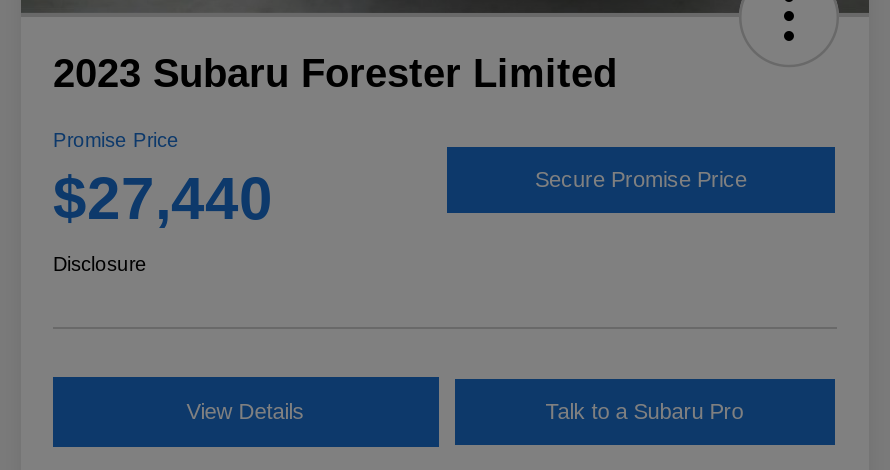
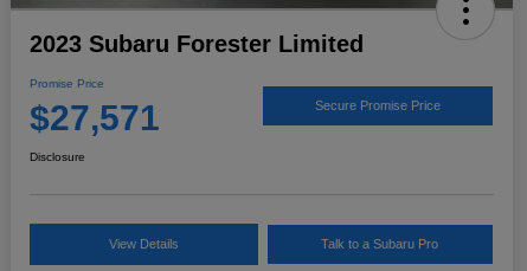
- $27,440
+ $27,571
